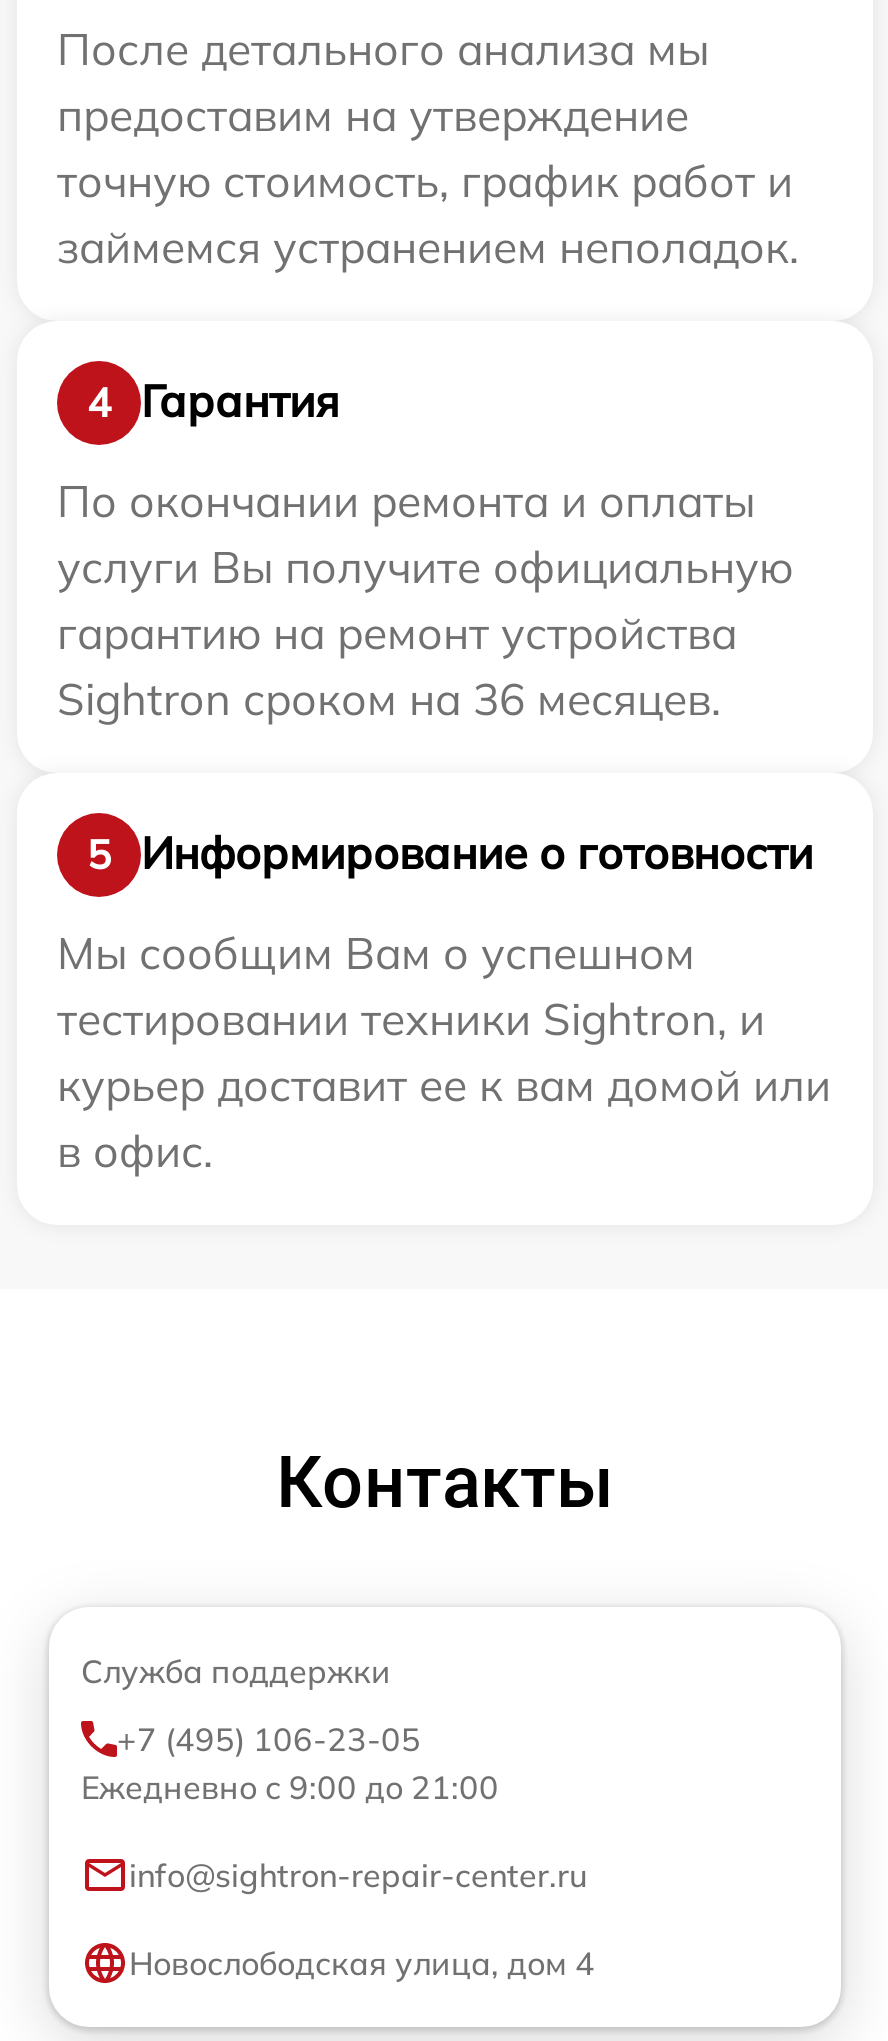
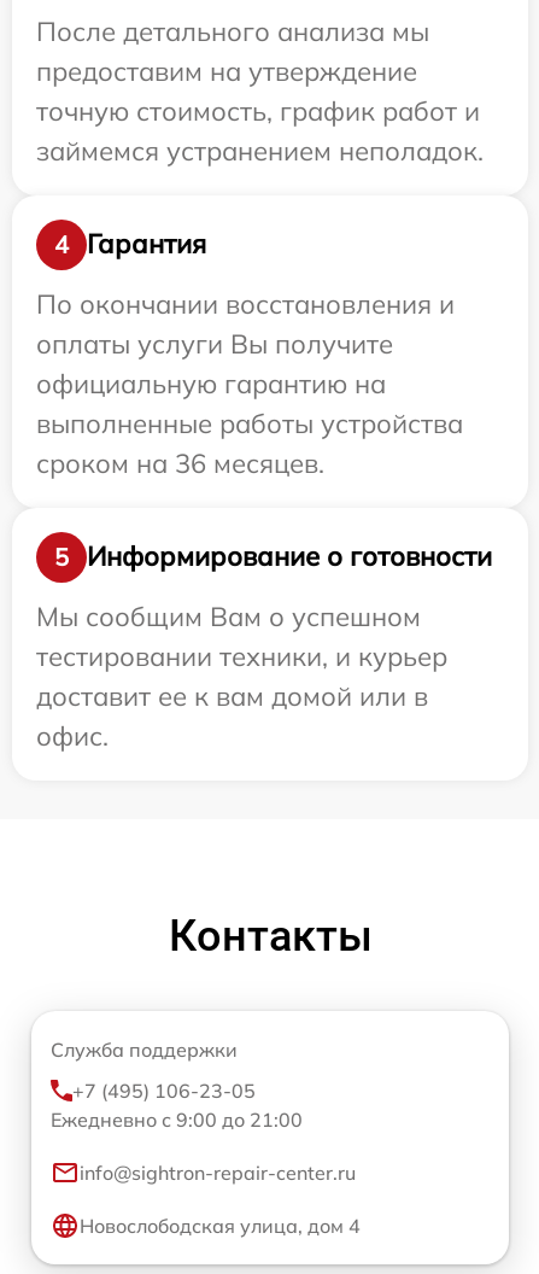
- По окончании ремонта и оплаты
- услуги Вы получите официальную
- гарантию на ремонт устройства
- Sightron сроком на 36 месяцев.
+ По окончании восстановления и
+ оплаты услуги Вы получите
+ официальную гарантию на
+ выполненные работы устройства
+ сроком на 36 месяцев.

- тестировании техники Sightron, и
- курьер доставит ее к вам домой или
- в офис.
+ тестировании техники, и курьер
+ доставит ее к вам домой или в
+ офис.
